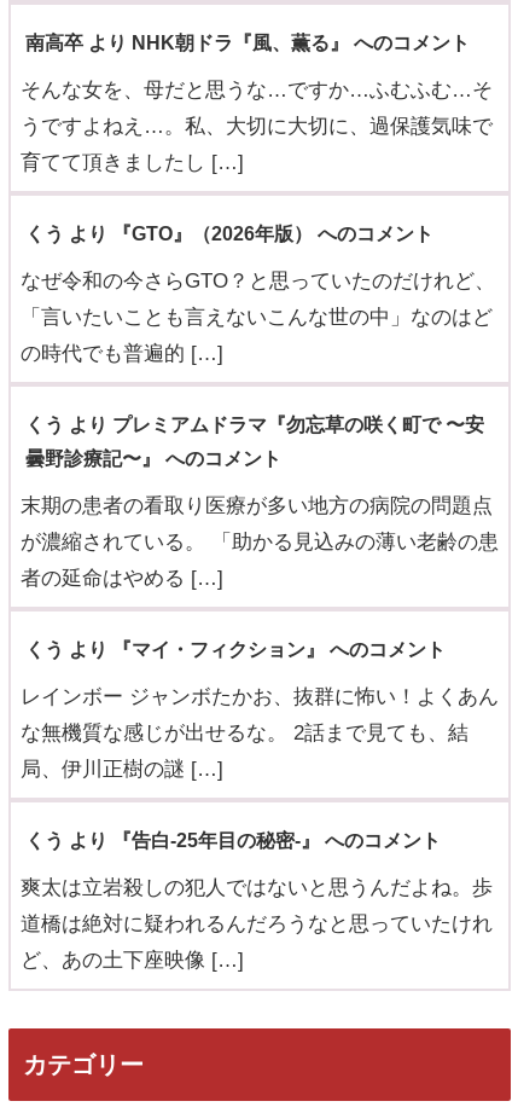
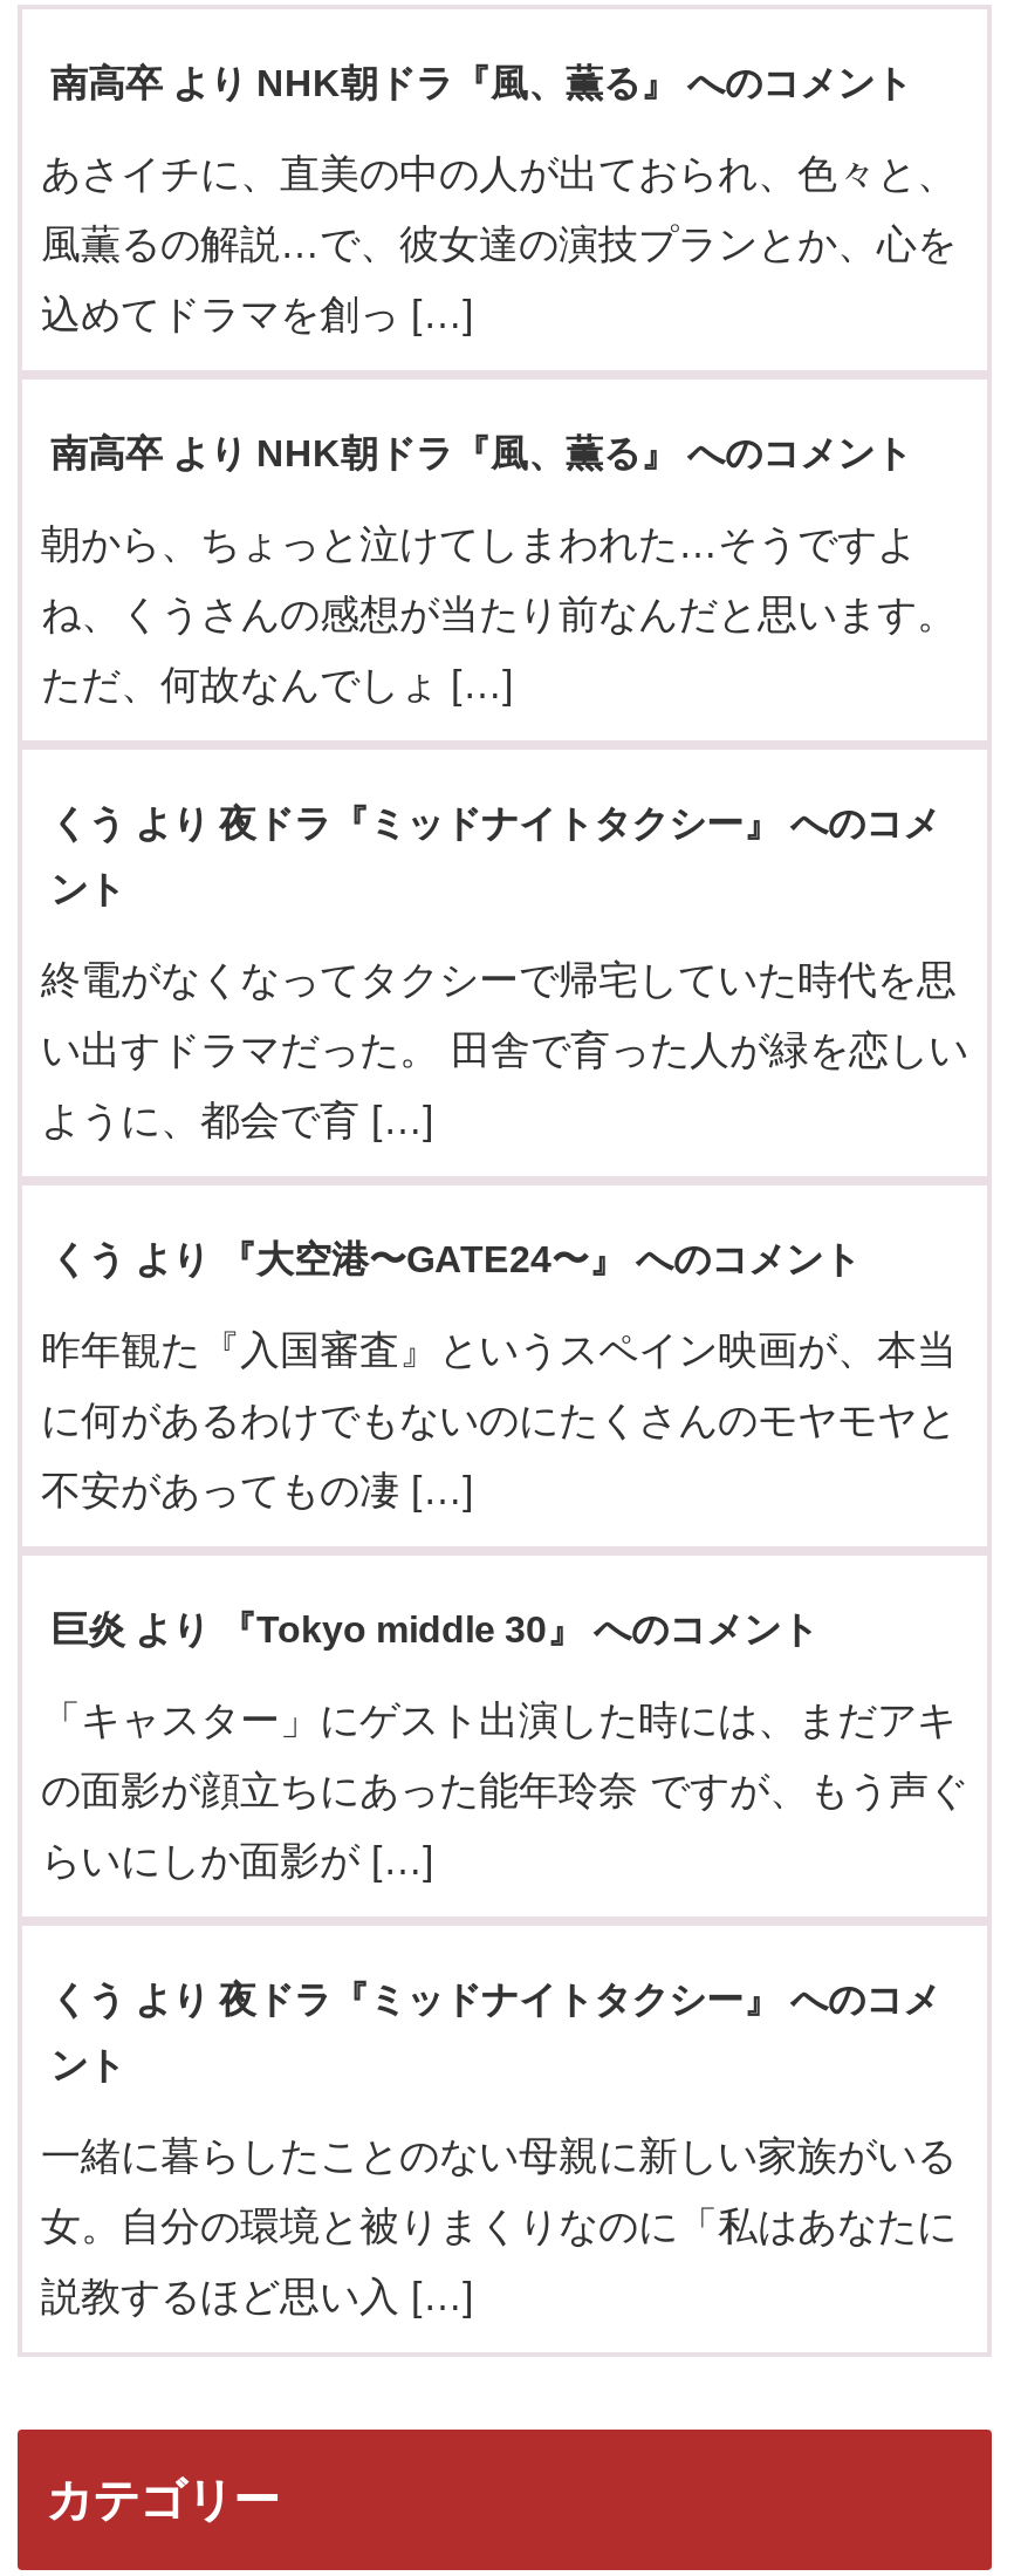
- そんな女を、母だと思うな…ですか…ふむふむ…そ
- うですよねえ…。私、大切に大切に、過保護気味で
- 育てて頂きましたし […]
- くう より 『GTO』（2026年版） へのコメント
- なぜ令和の今さらGTO？と思っていたのだけれど、
- 「言いたいことも言えないこんな世の中」なのはど
- の時代でも普遍的 […]
- くう より プレミアムドラマ『勿忘草の咲く町で 〜安
- 曇野診療記〜』 へのコメント
- 末期の患者の看取り医療が多い地方の病院の問題点
- が濃縮されている。 「助かる見込みの薄い老齢の患
- 者の延命はやめる […]
- くう より 『マイ・フィクション』 へのコメント
- レインボー ジャンボたかお、抜群に怖い！よくあん
- な無機質な感じが出せるな。 2話まで見ても、結
- 局、伊川正樹の謎 […]
- くう より 『告白-25年目の秘密-』 へのコメント
- 爽太は立岩殺しの犯人ではないと思うんだよね。歩
- 道橋は絶対に疑われるんだろうなと思っていたけれ
- ど、あの土下座映像 […]
+ あさイチに、直美の中の人が出ておられ、色々と、
+ 風薫るの解説…で、彼女達の演技プランとか、心を
+ 込めてドラマを創っ […]
+ 南高卒 より NHK朝ドラ『風、薫る』 へのコメント
+ 朝から、ちょっと泣けてしまわれた…そうですよ
+ ね、くうさんの感想が当たり前なんだと思います。
+ ただ、何故なんでしょ […]
+ くう より 夜ドラ『ミッドナイトタクシー』 へのコメ
+ ント
+ 終電がなくなってタクシーで帰宅していた時代を思
+ い出すドラマだった。 田舎で育った人が緑を恋しい
+ ように、都会で育 […]
+ くう より 『大空港〜GATE24〜』 へのコメント
+ 昨年観た『入国審査』というスペイン映画が、本当
+ に何があるわけでもないのにたくさんのモヤモヤと
+ 不安があってもの凄 […]
+ 巨炎 より 『Tokyo middle 30』 へのコメント
+ 「キャスター」にゲスト出演した時には、まだアキ
+ の面影が顔立ちにあった能年玲奈 ですが、もう声ぐ
+ らいにしか面影が […]
+ くう より 夜ドラ『ミッドナイトタクシー』 へのコメ
+ ント
+ 一緒に暮らしたことのない母親に新しい家族がいる
+ 女。自分の環境と被りまくりなのに「私はあなたに
+ 説教するほど思い入 […]
